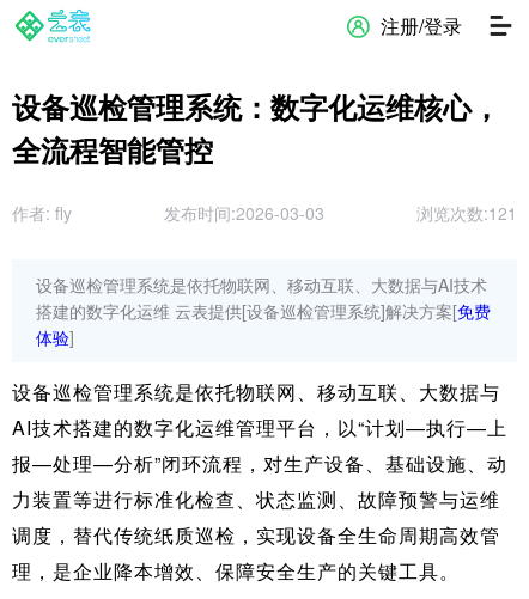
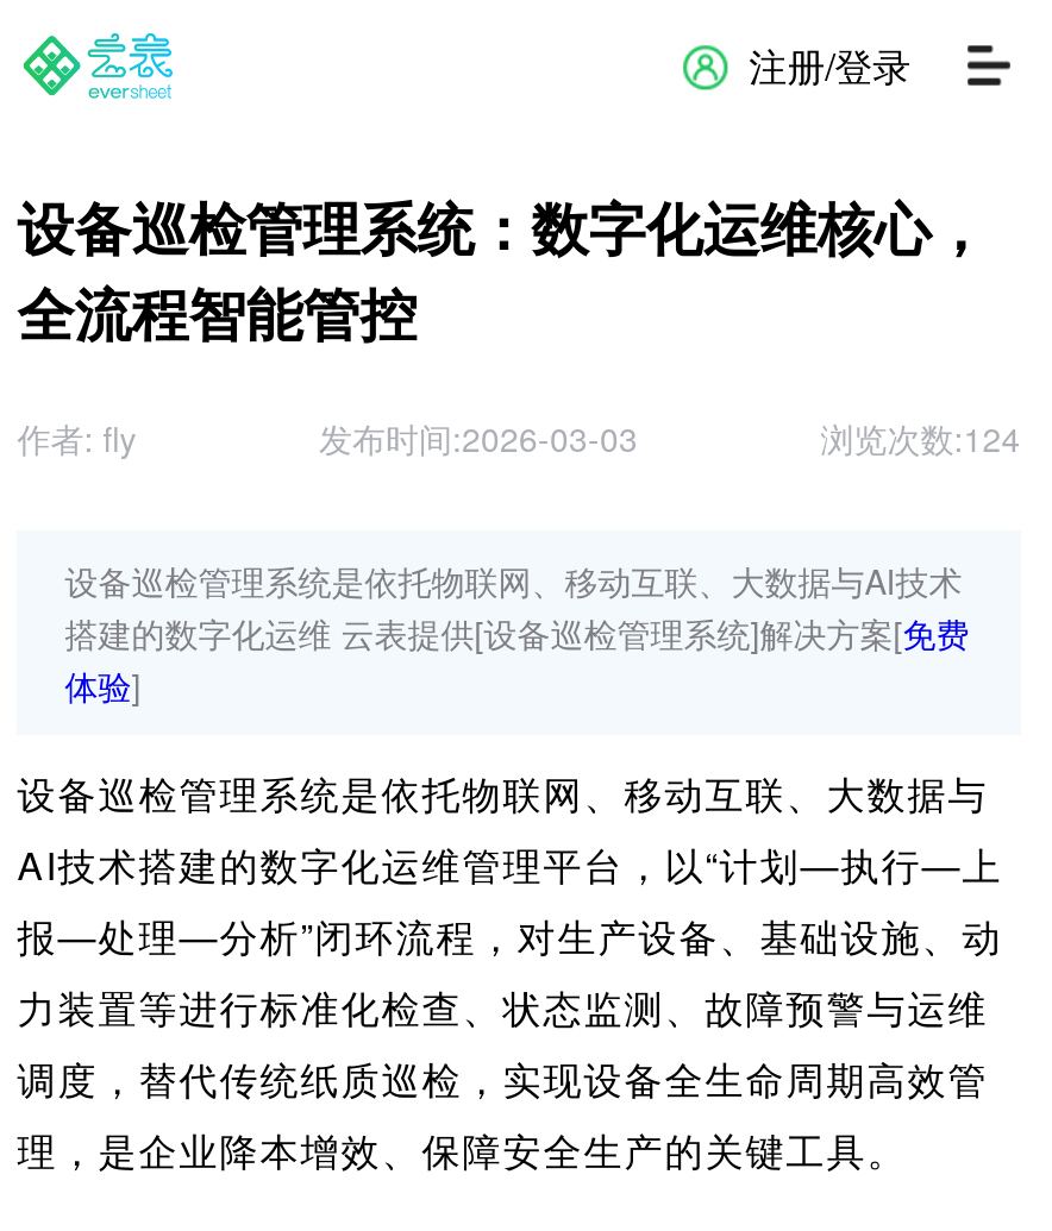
- 浏览次数:121
+ 浏览次数:124
